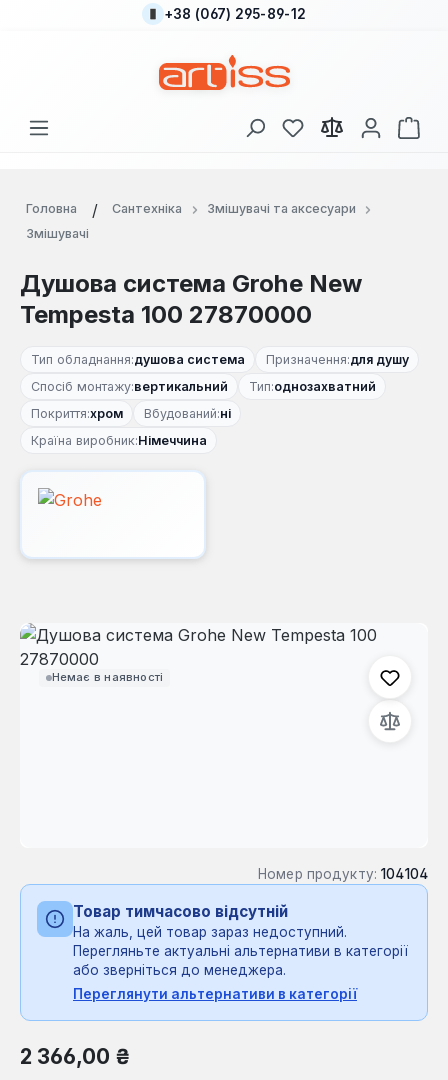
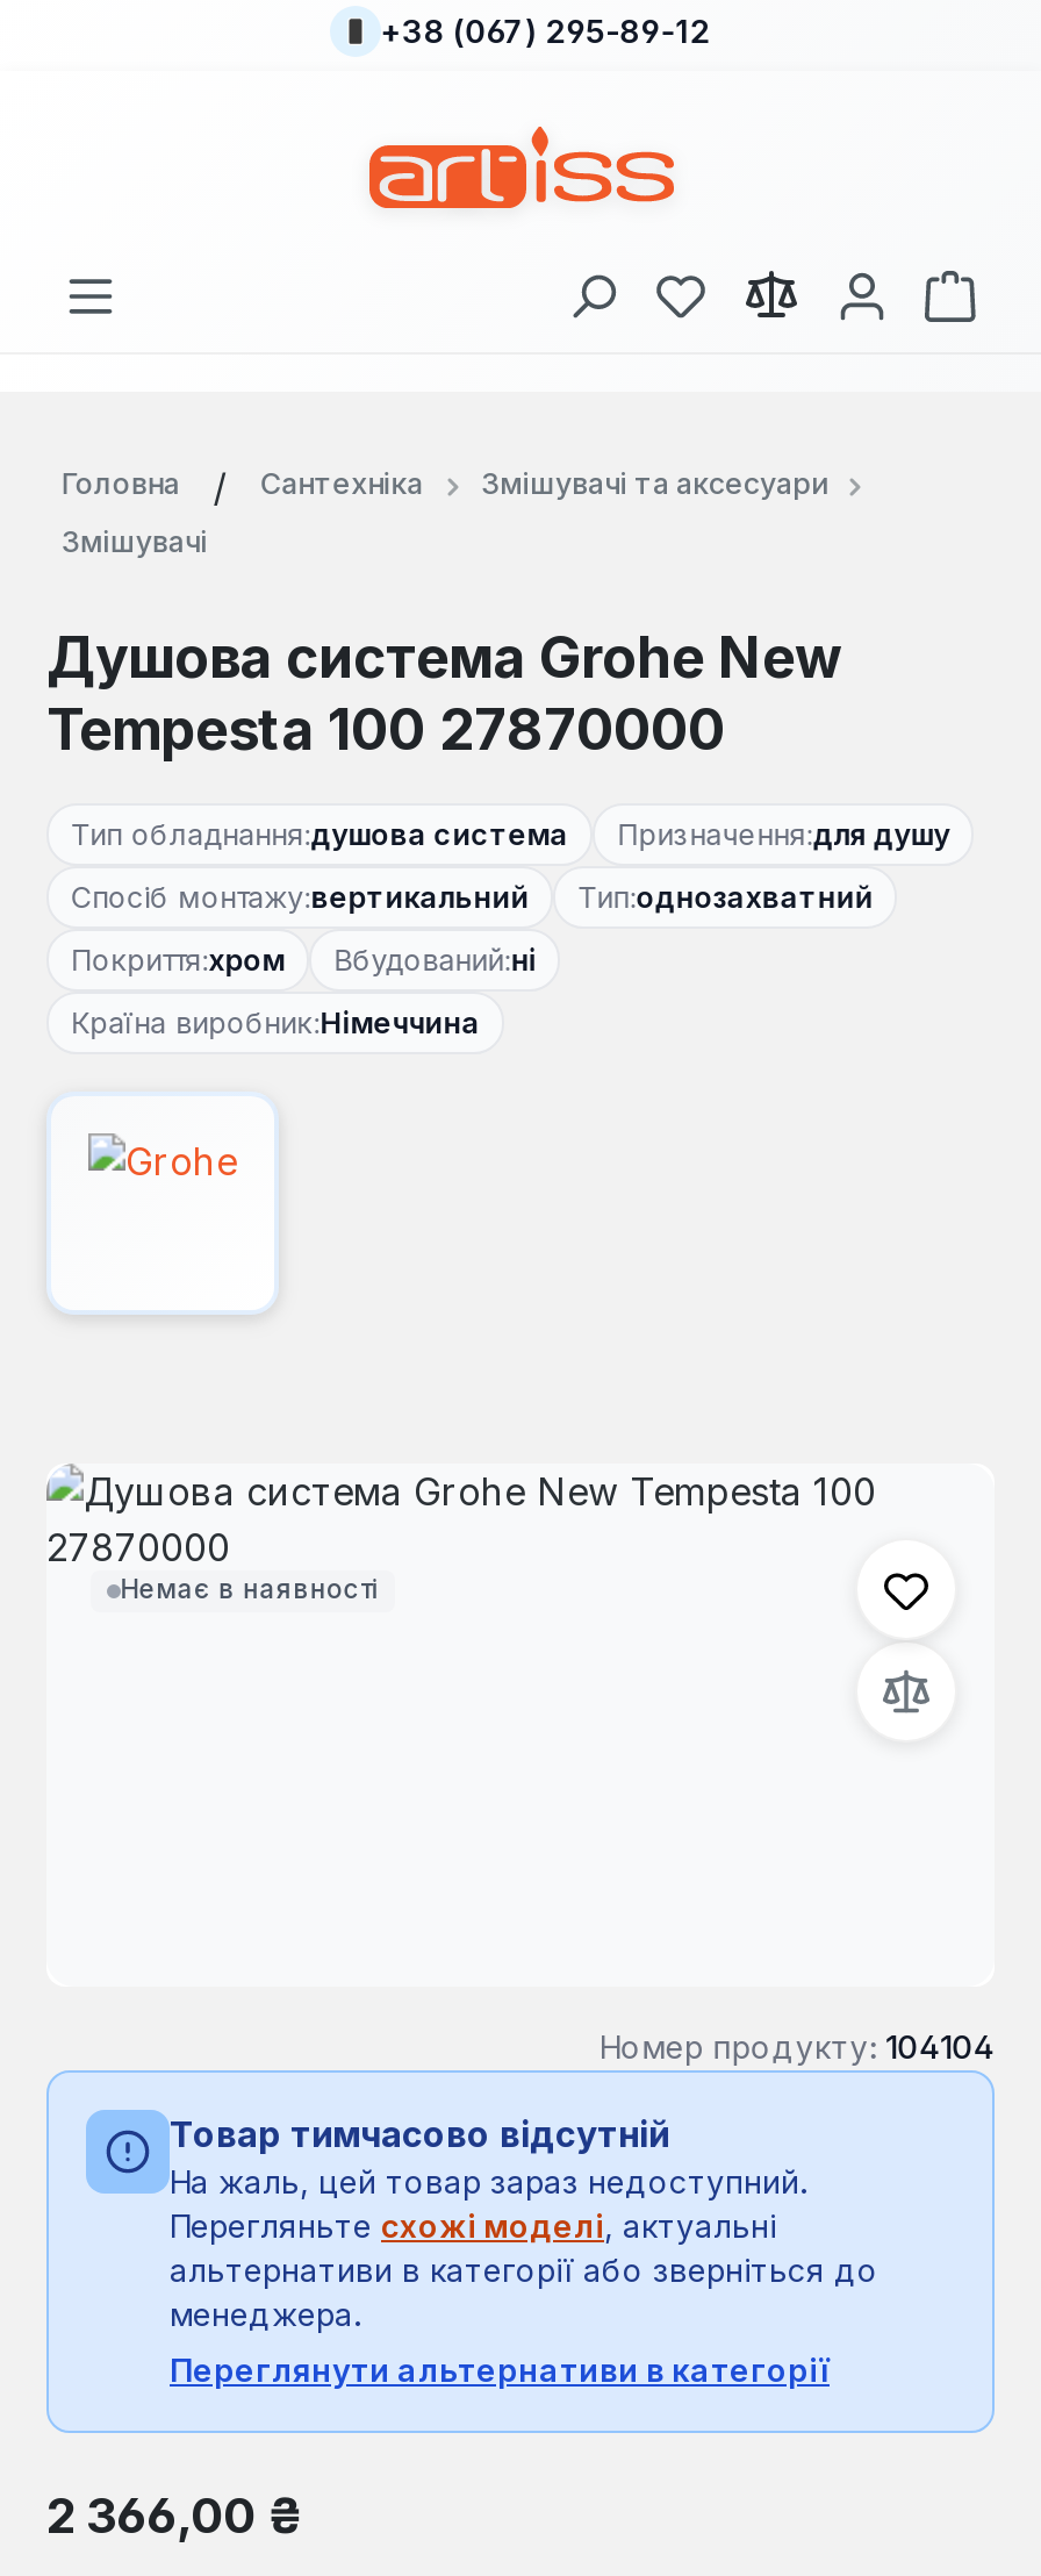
- Перегляньте актуальні альтернативи в категорії
- або зверніться до менеджера.
+ Перегляньте схожі моделі, актуальні
+ альтернативи в категорії або зверніться до
+ менеджера.
